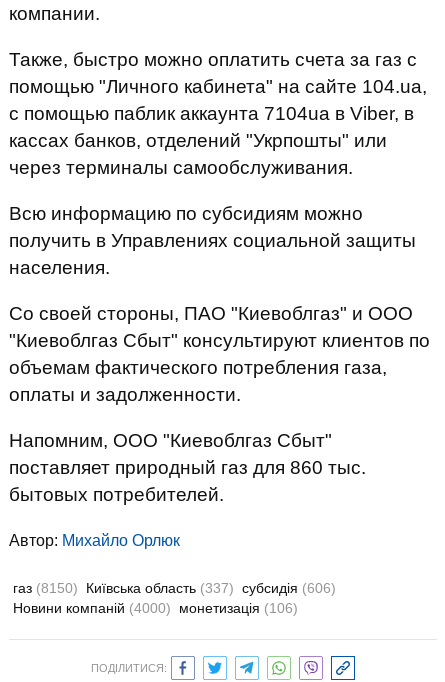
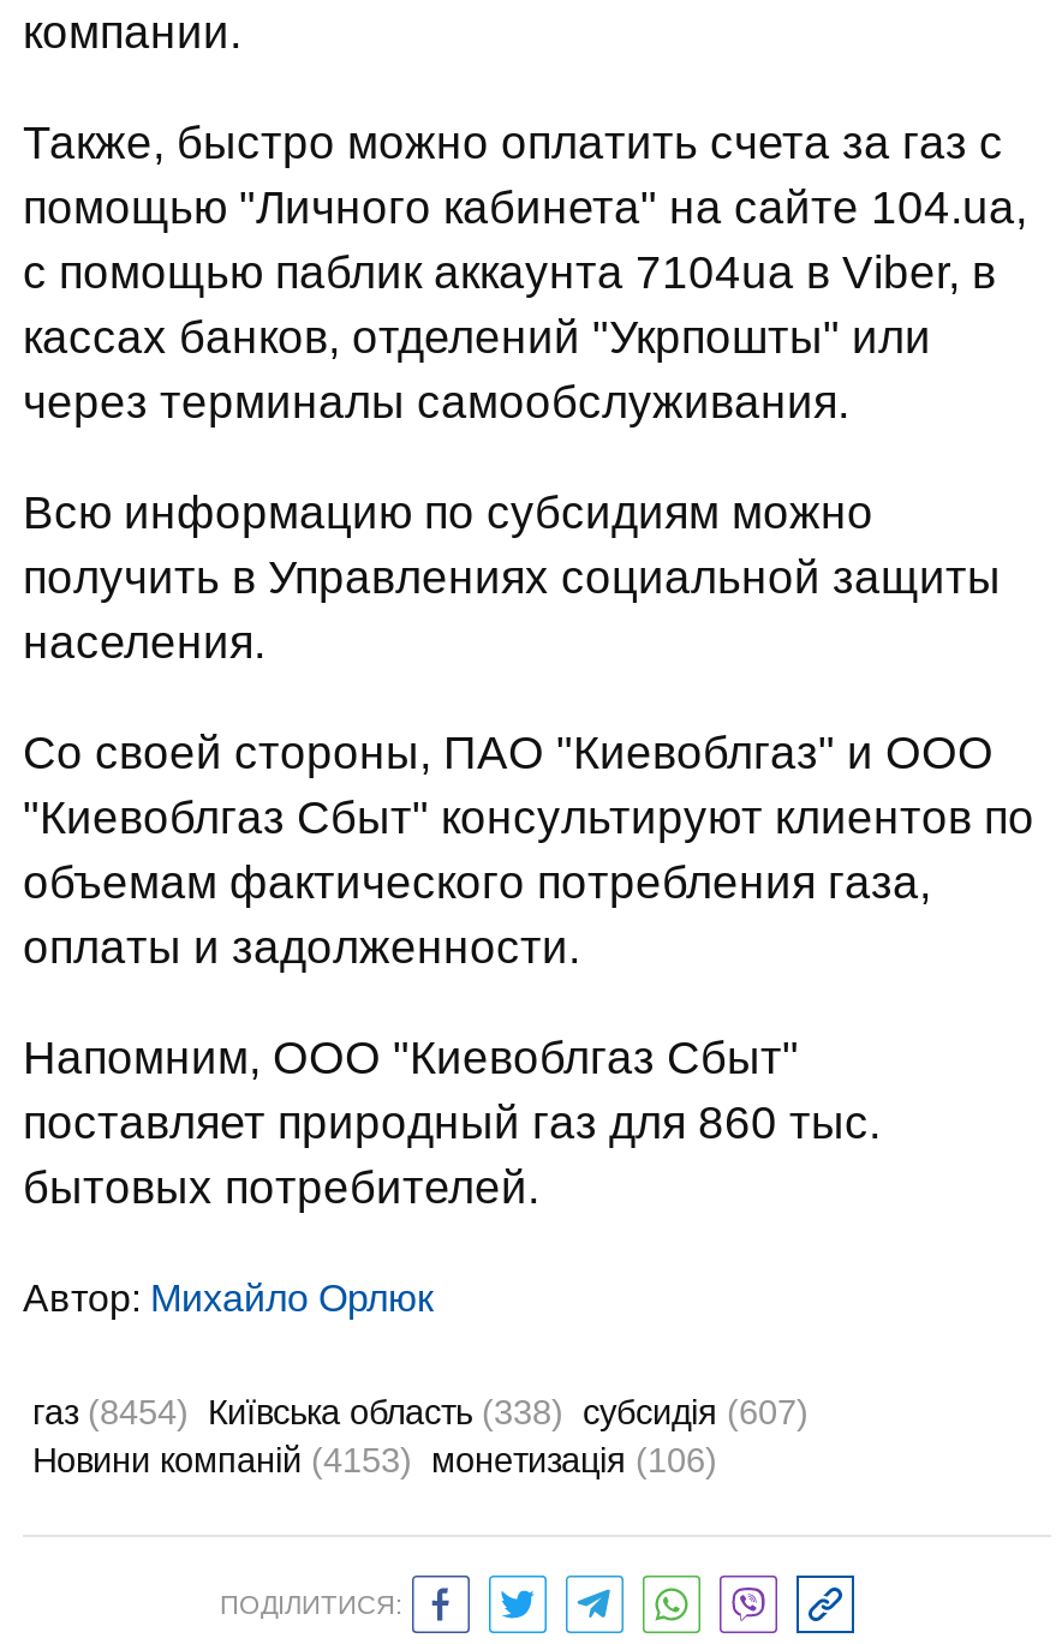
- газ (8150) Київська область (337) субсидія (606)
+ газ (8454) Київська область (338) субсидія (607)

- Новини компаній (4000) монетизація (106)
+ Новини компаній (4153) монетизація (106)
